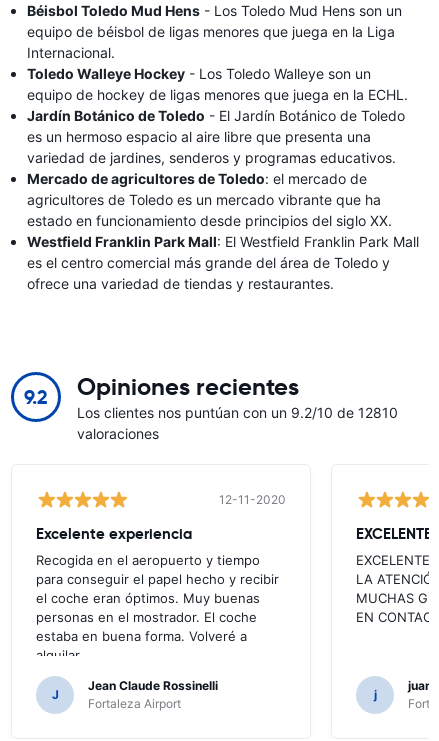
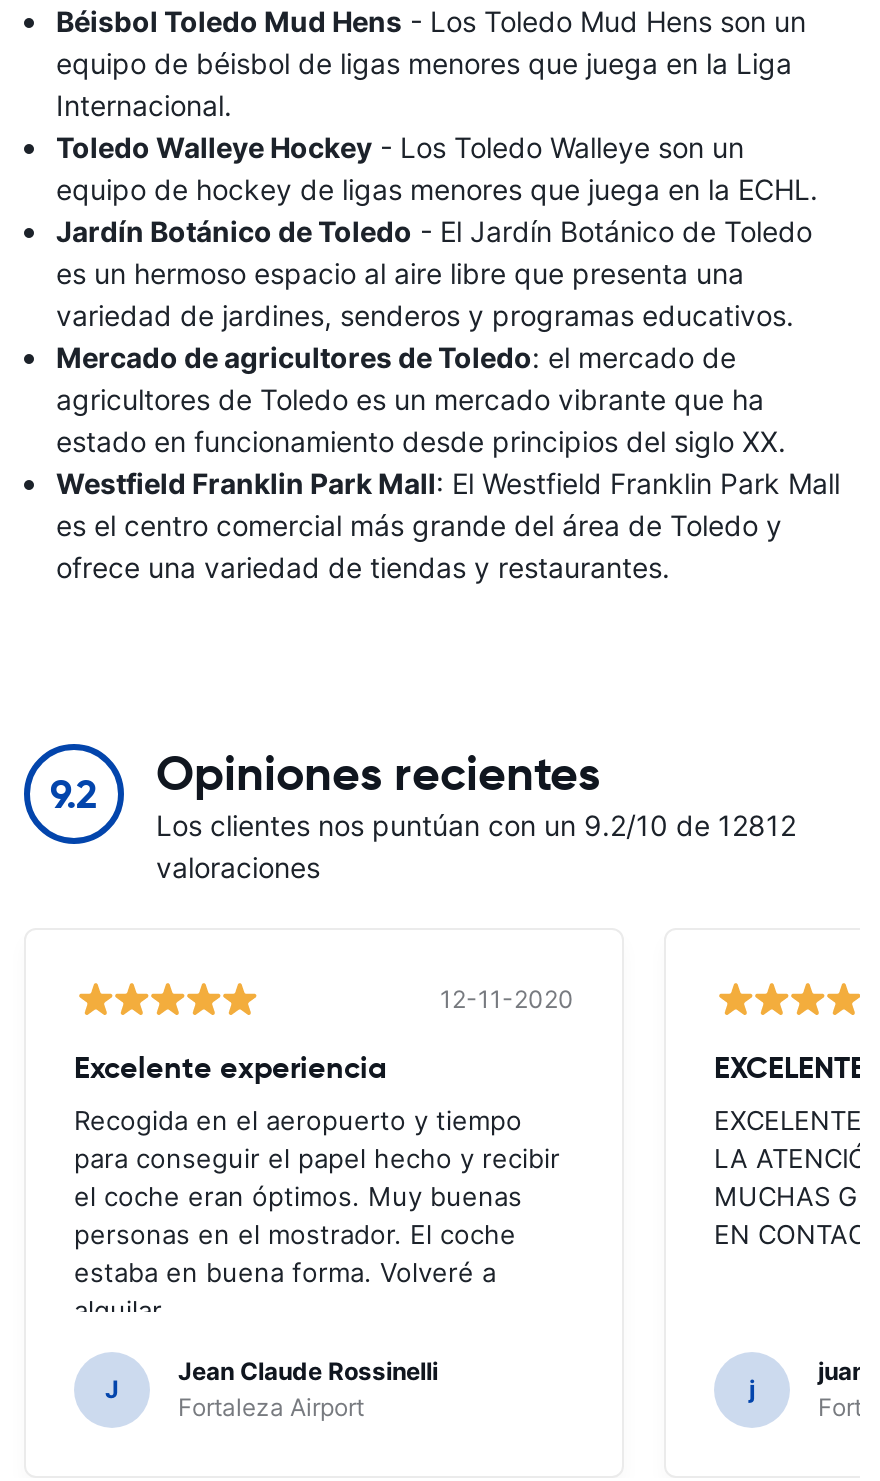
- Los clientes nos puntúan con un 9.2/10 de 12810
+ Los clientes nos puntúan con un 9.2/10 de 12812
